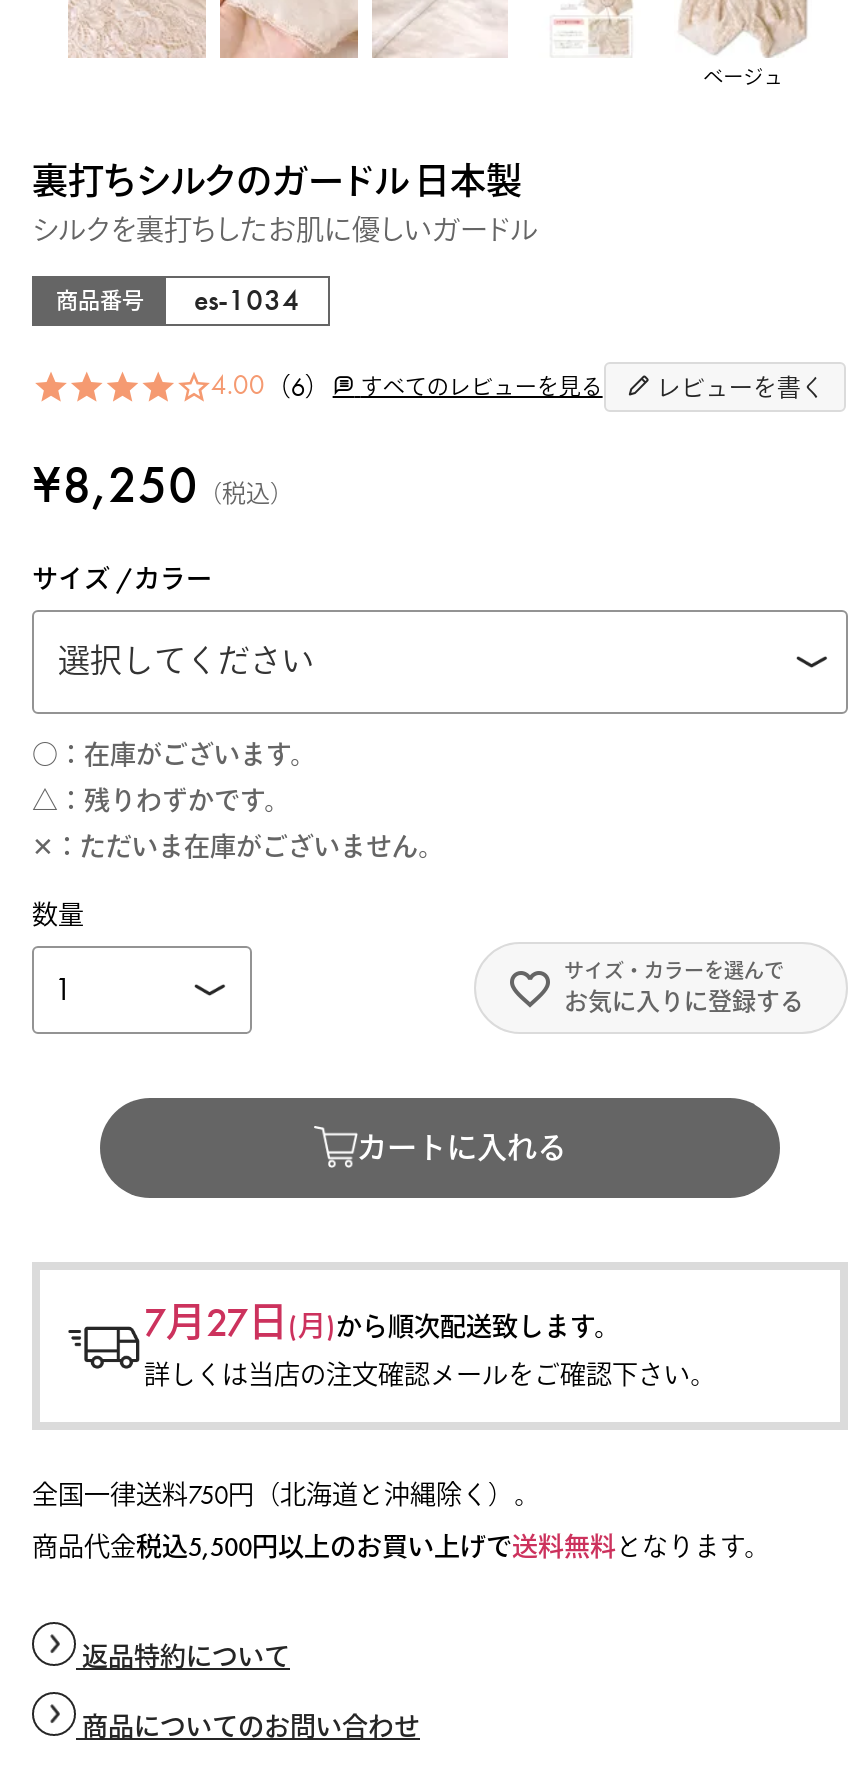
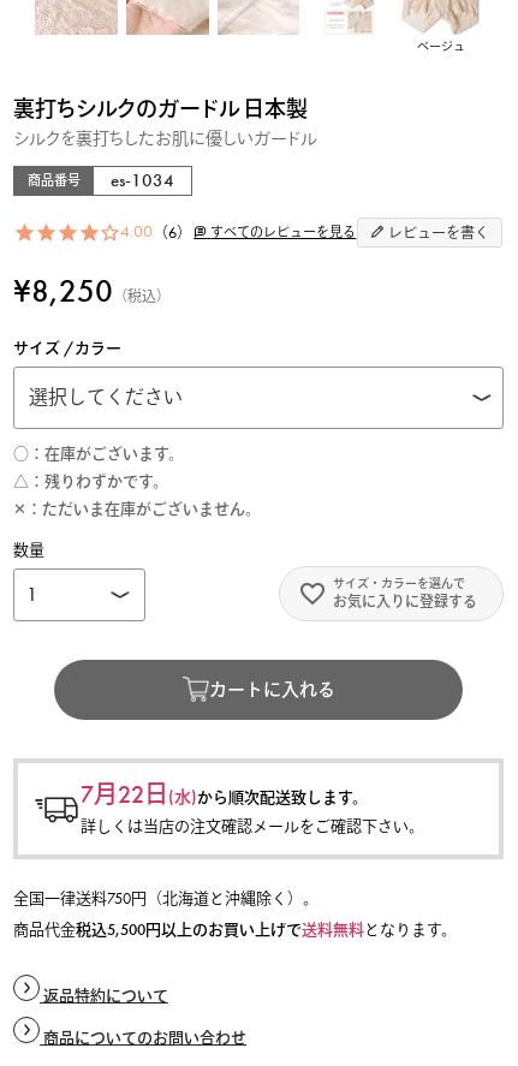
- 7月27日(月)から順次配送致します。
+ 7月22日(水)から順次配送致します。
